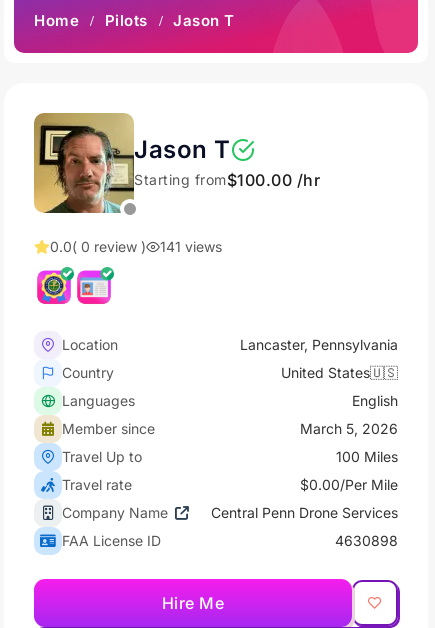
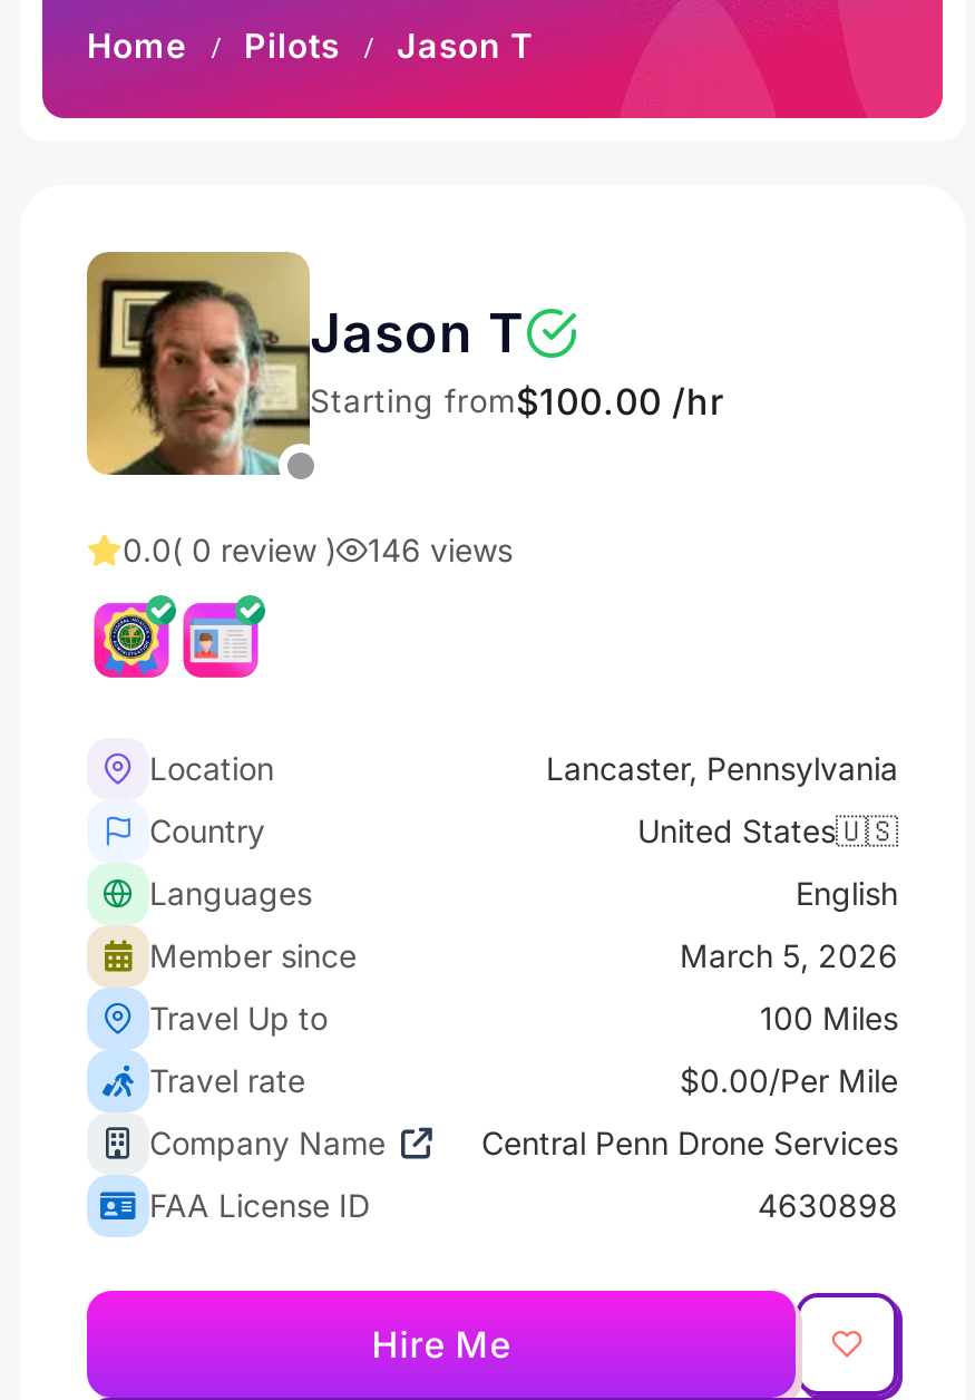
- 0.0( 0 review ) 141 views
+ 0.0( 0 review ) 146 views
